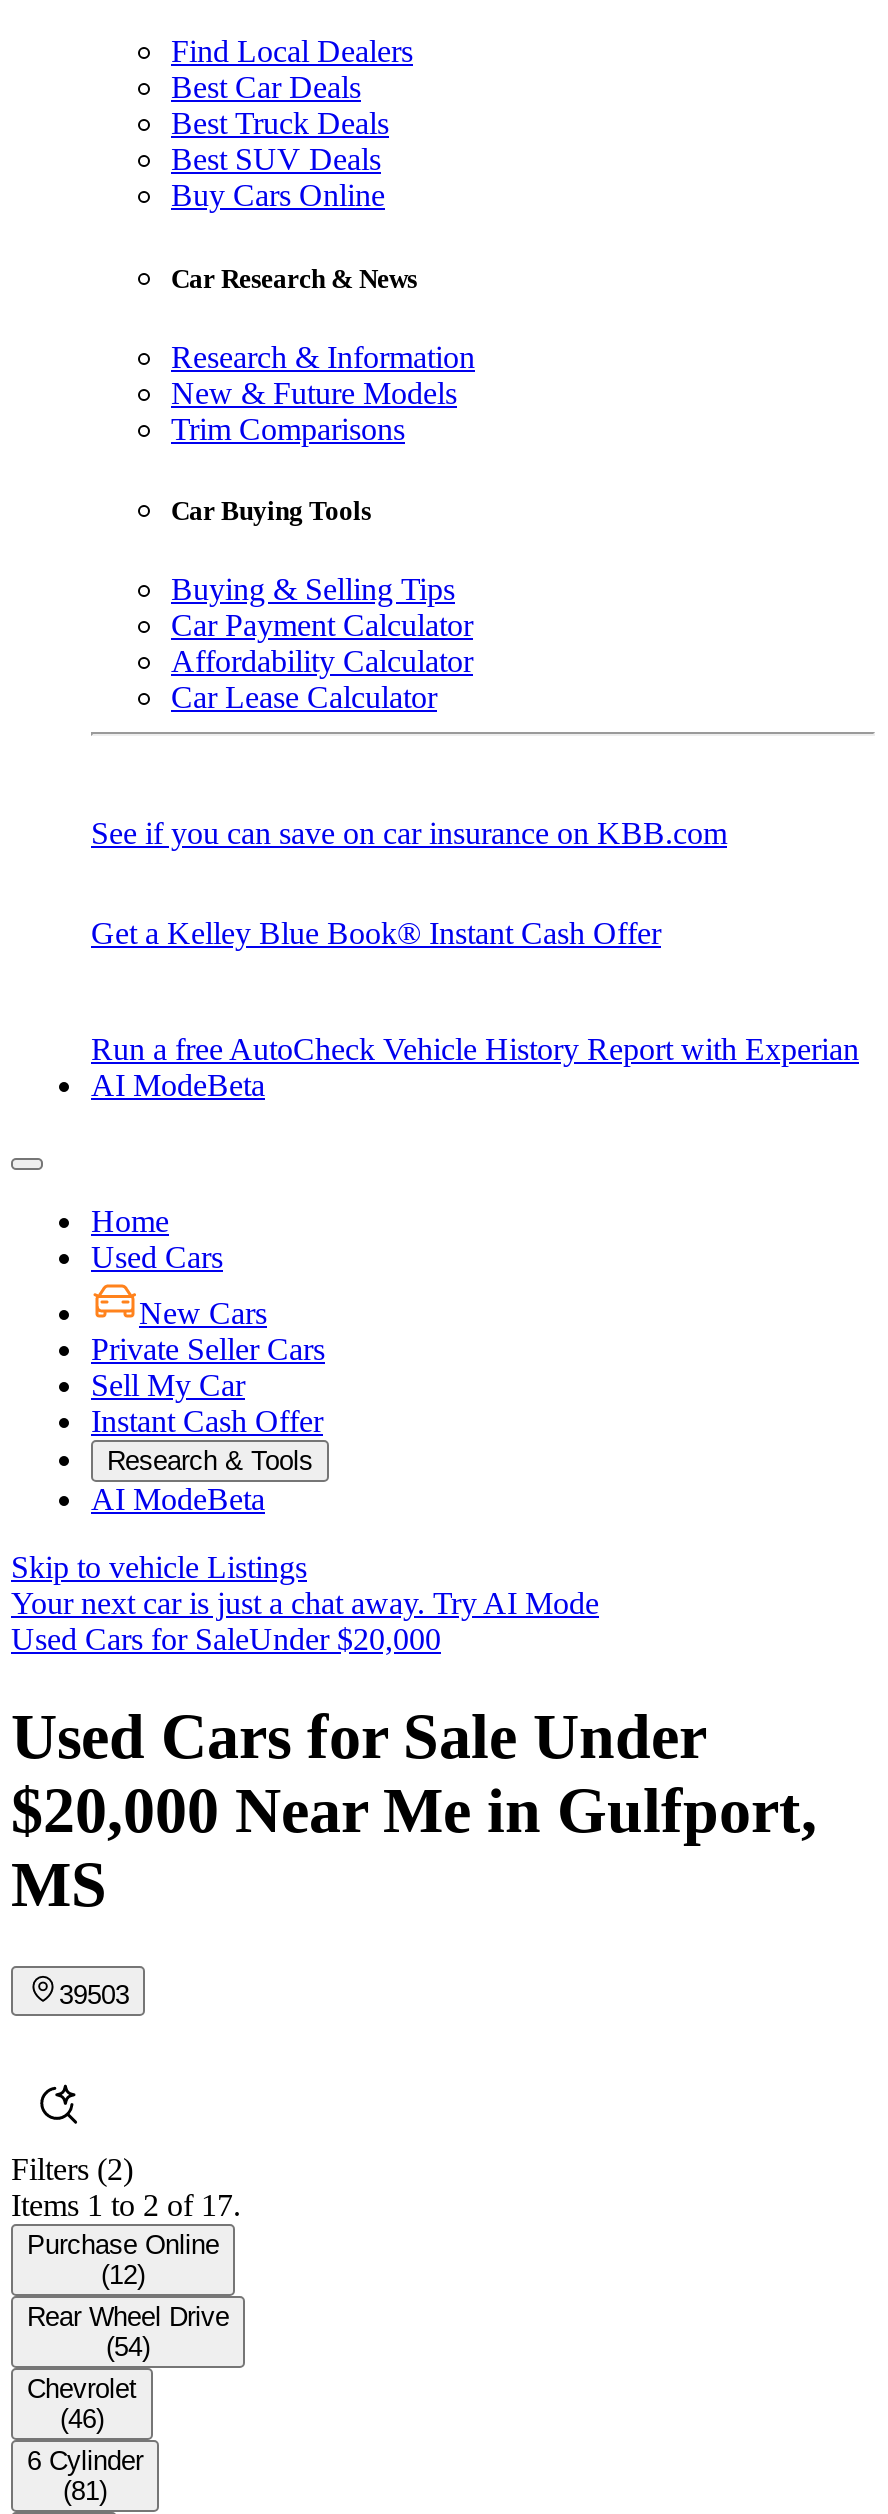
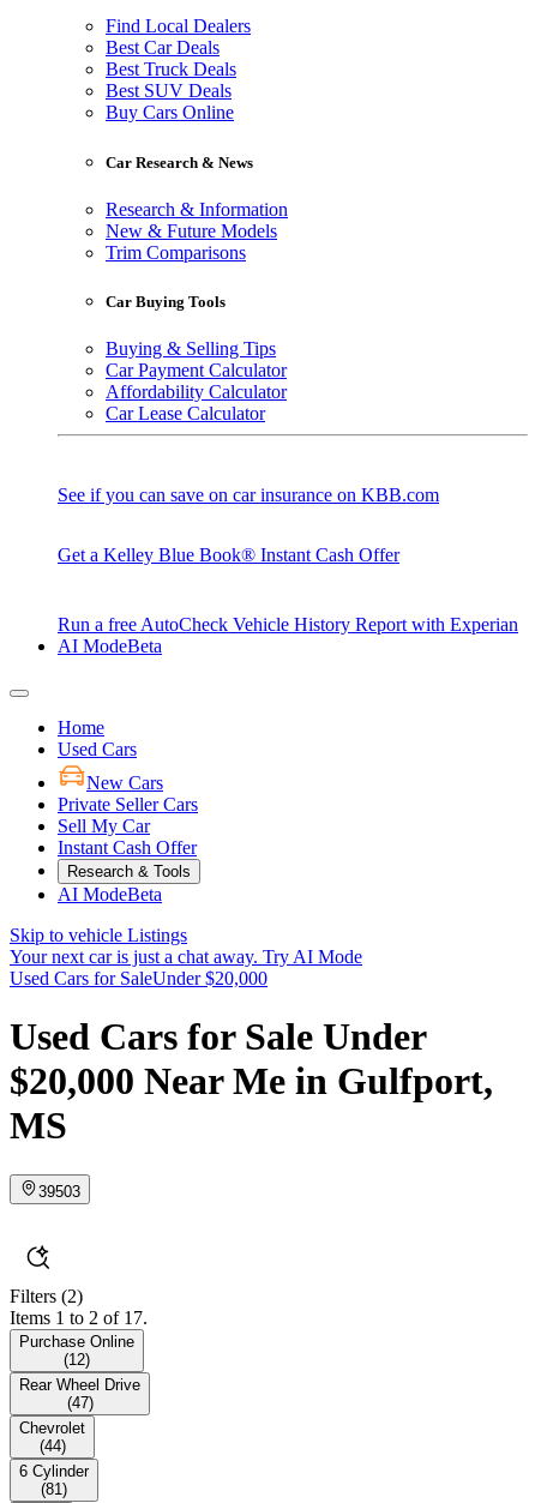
- (54)
+ (47)

- (46)
+ (44)
